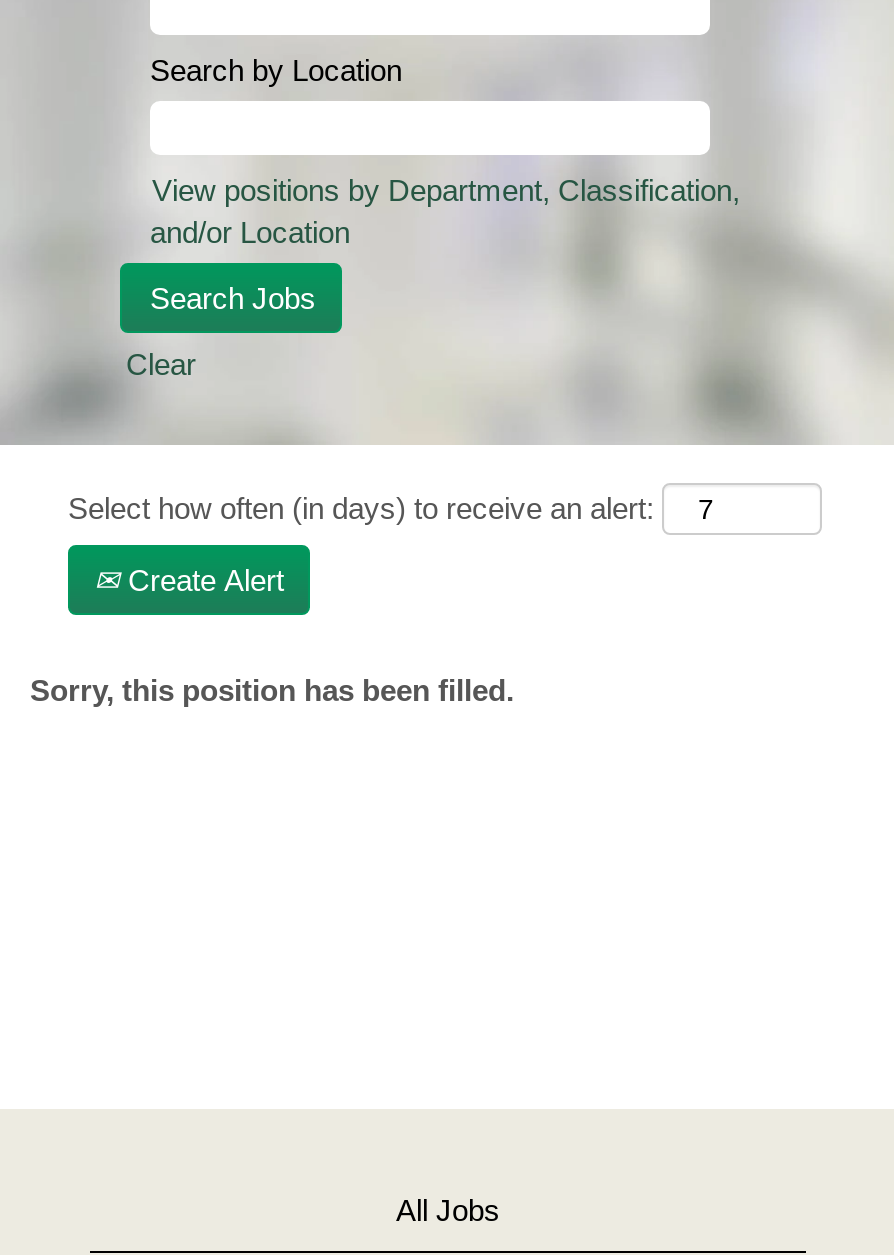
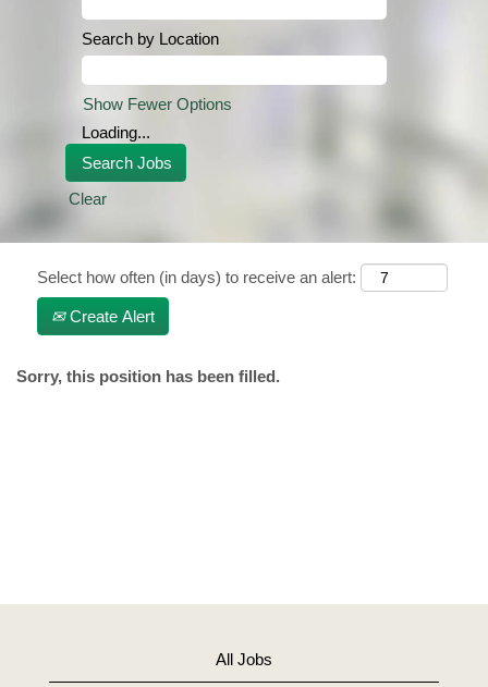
- View positions by Department, Classification,
- and/or Location
+ Show Fewer Options
+ Loading...
